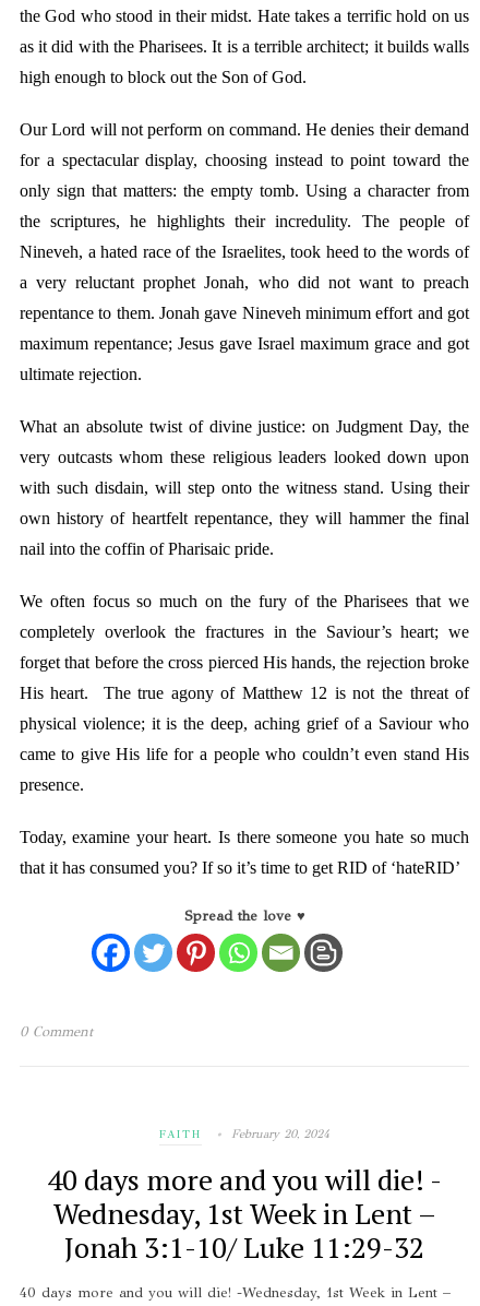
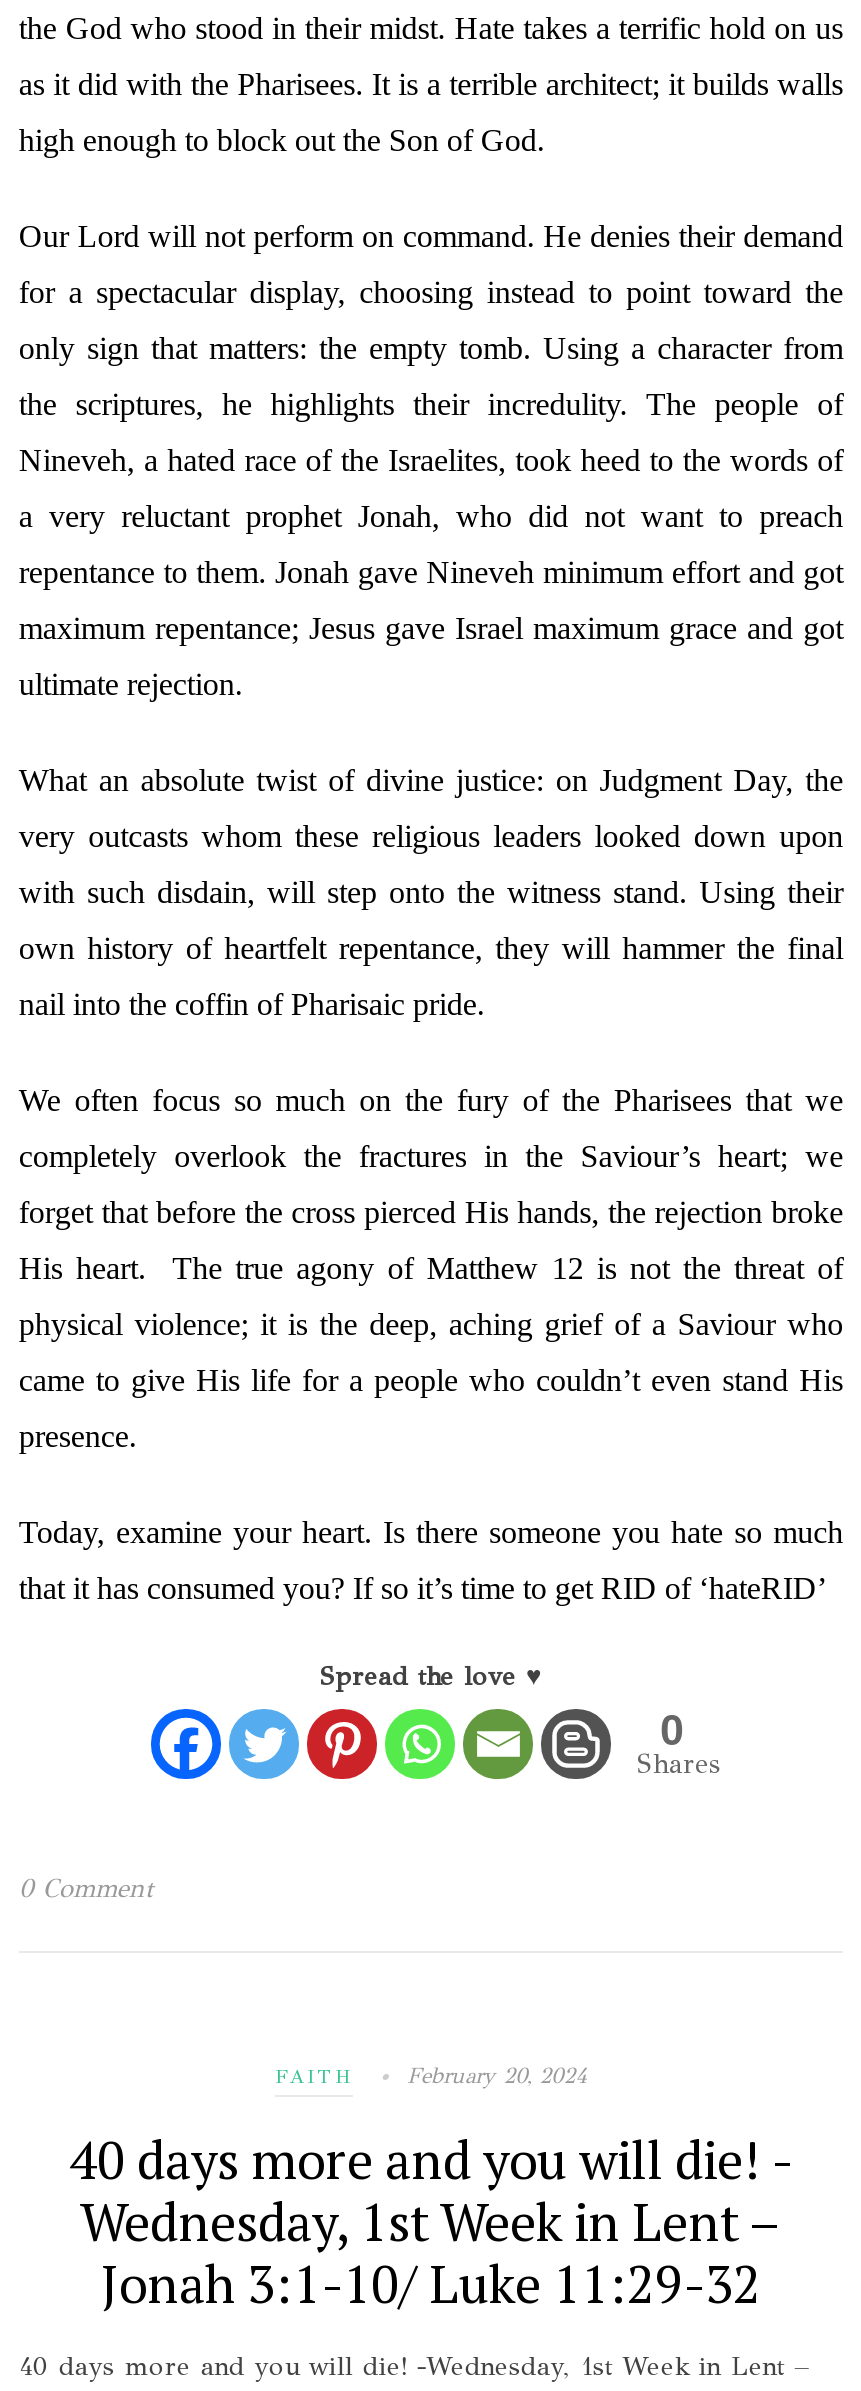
+ 0
+ Shares
